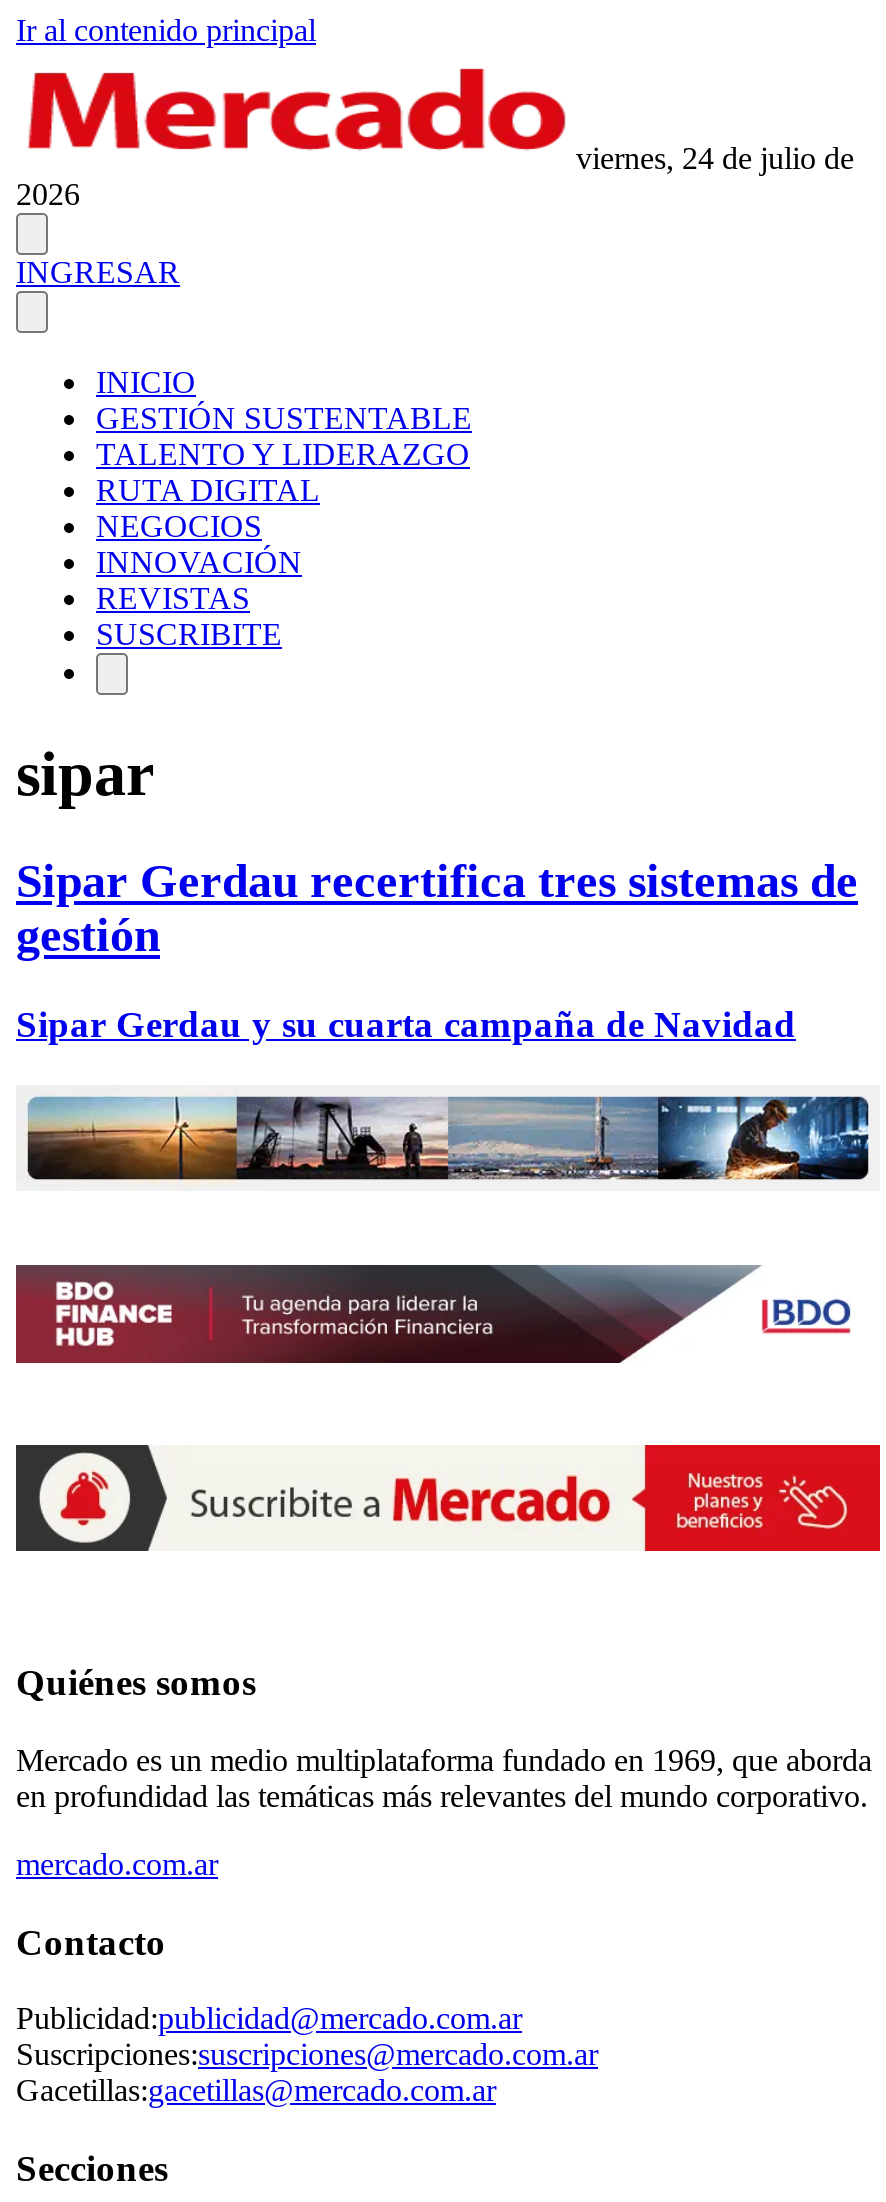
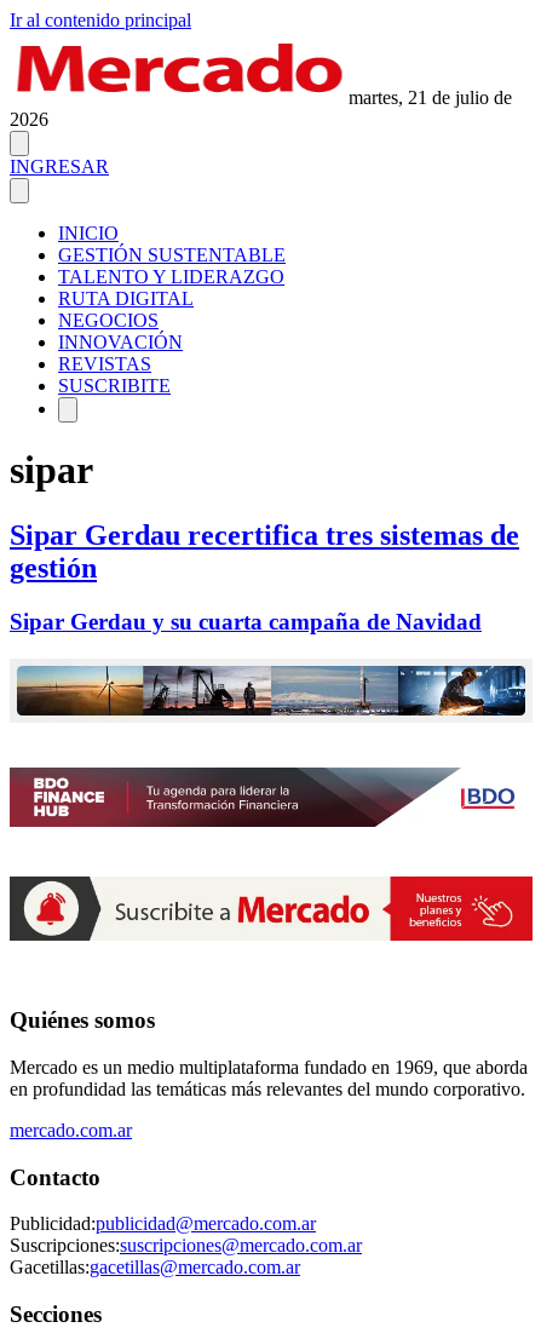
- viernes, 24 de julio de
+ martes, 21 de julio de
